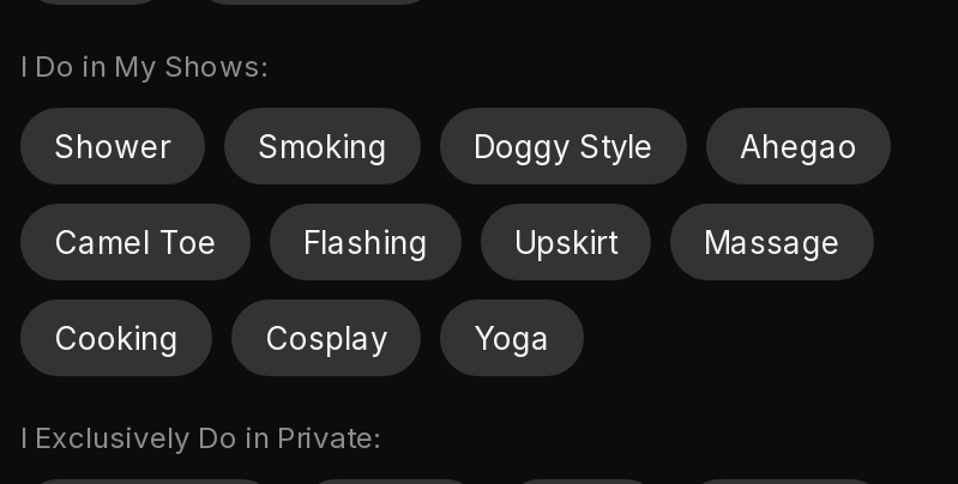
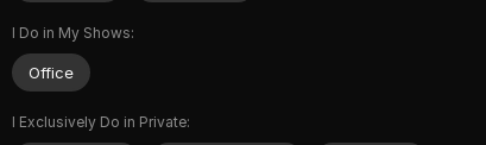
- Shower
- Smoking
- Doggy Style
- Ahegao
- Camel Toe
- Flashing
- Upskirt
- Massage
- Cooking
- Cosplay
- Yoga
+ Office
